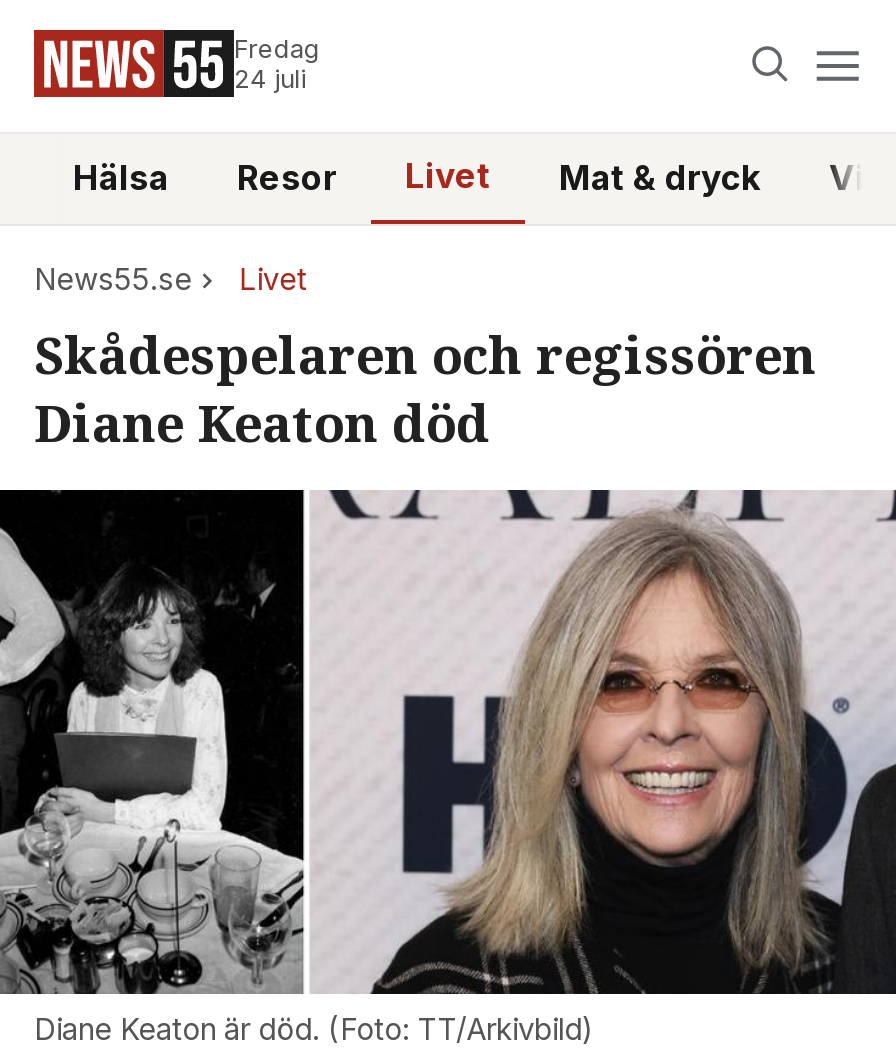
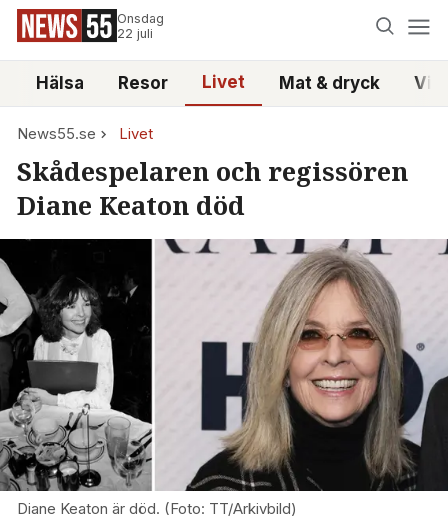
- Fredag
- 24 juli
+ Onsdag
+ 22 juli
